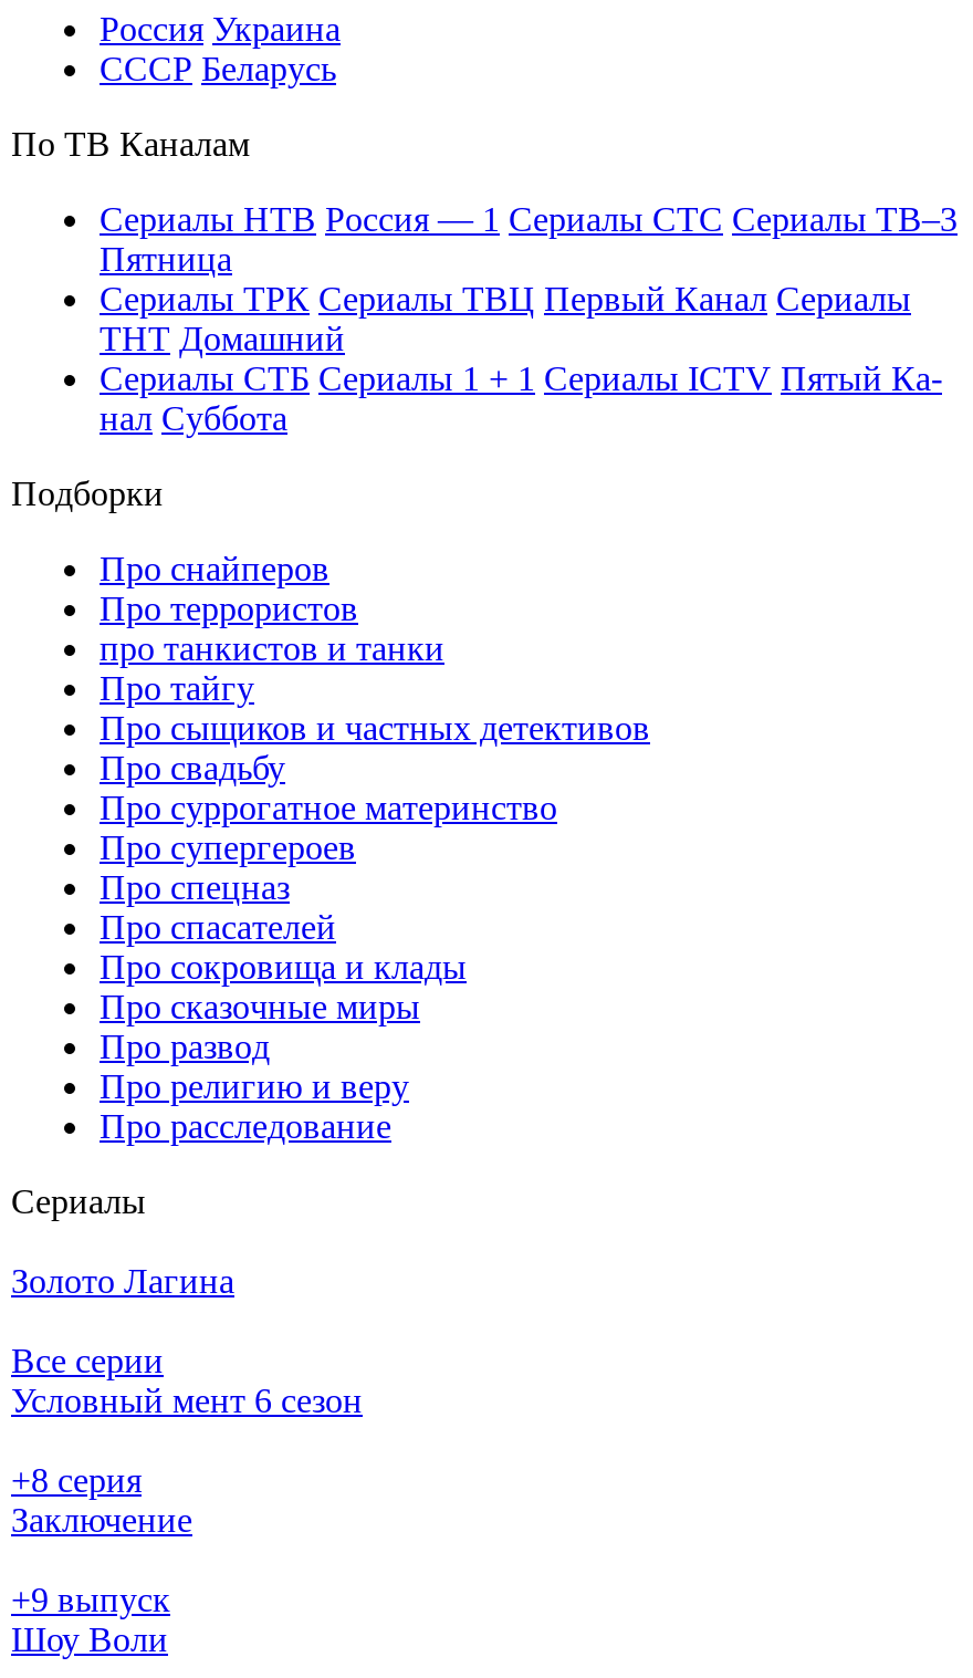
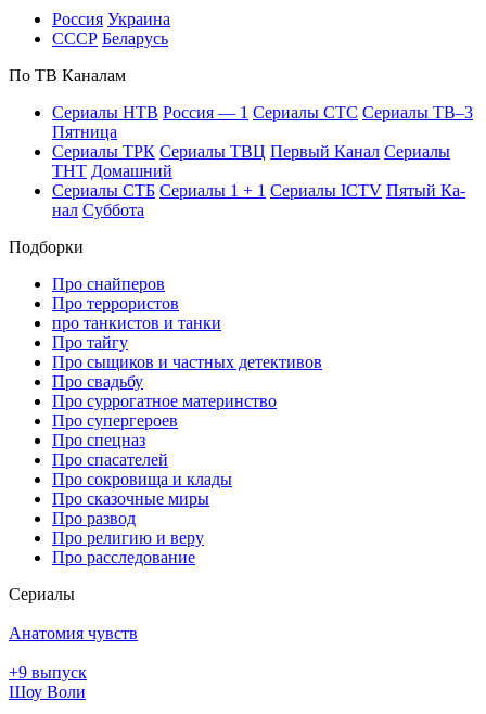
- Золото Лагина
- Все серии
- Условный мент 6 сезон
- +8 серия
- Заключение
+ Анатомия чувств
